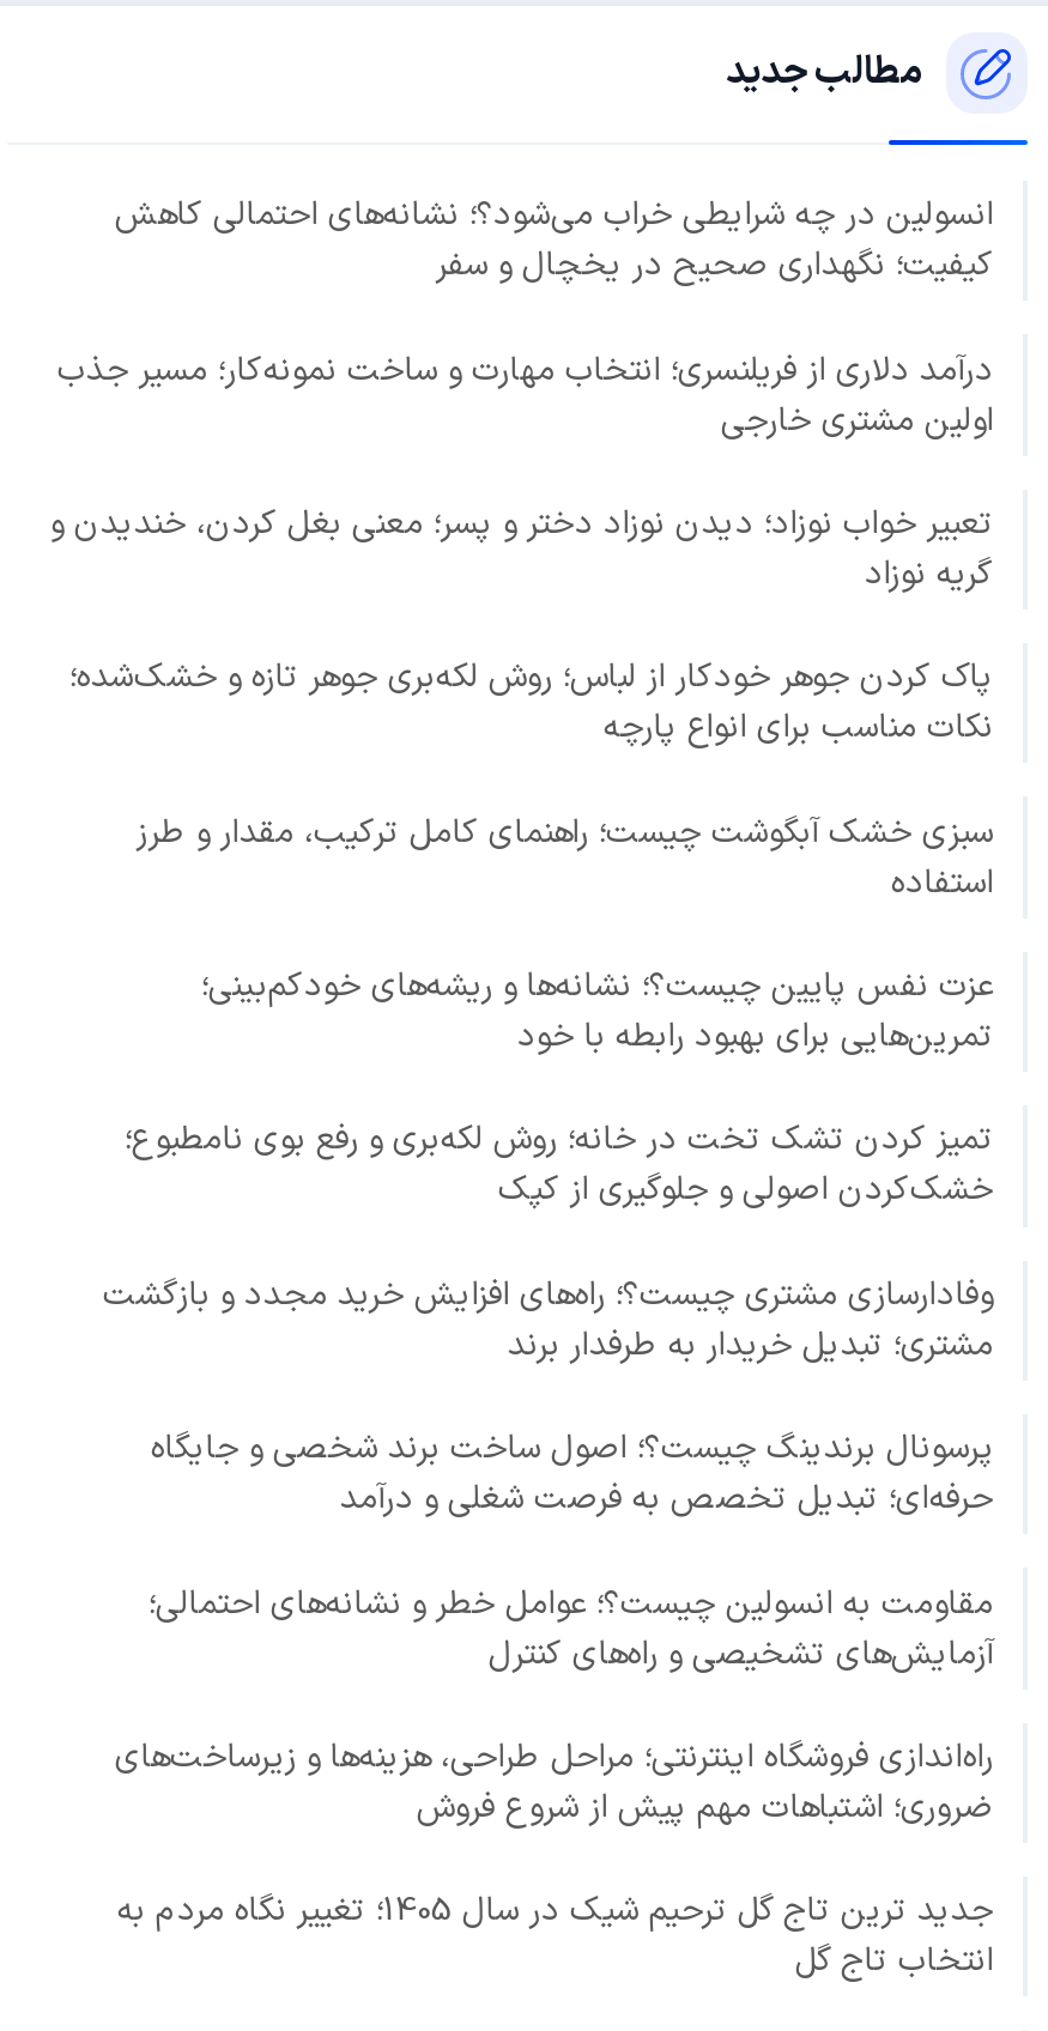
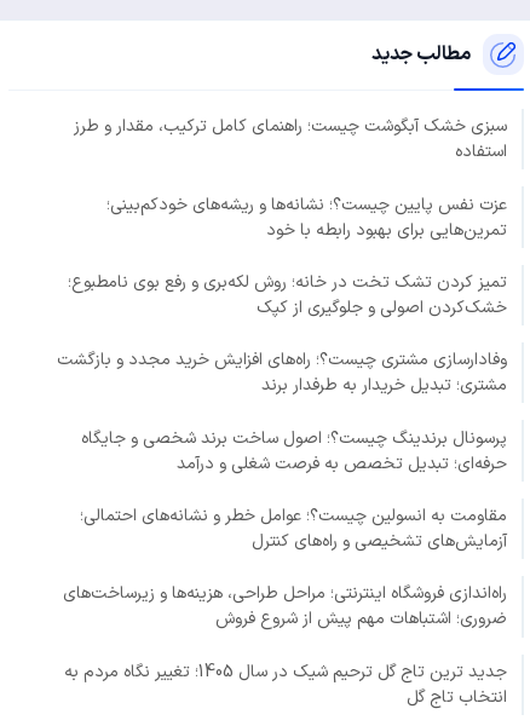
- انسولین در چه شرایطی خراب می‌شود؟؛ نشانه‌های احتمالی کاهش
- کیفیت؛ نگهداری صحیح در یخچال و سفر
- درآمد دلاری از فریلنسری؛ انتخاب مهارت و ساخت نمونه‌کار؛ مسیر جذب
- اولین مشتری خارجی
- تعبیر خواب نوزاد؛ دیدن نوزاد دختر و پسر؛ معنی بغل کردن، خندیدن و
- گریه نوزاد
- پاک کردن جوهر خودکار از لباس؛ روش لکه‌بری جوهر تازه و خشک‌شده؛
- نکات مناسب برای انواع پارچه
